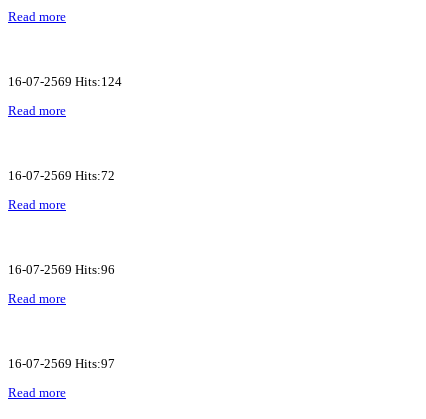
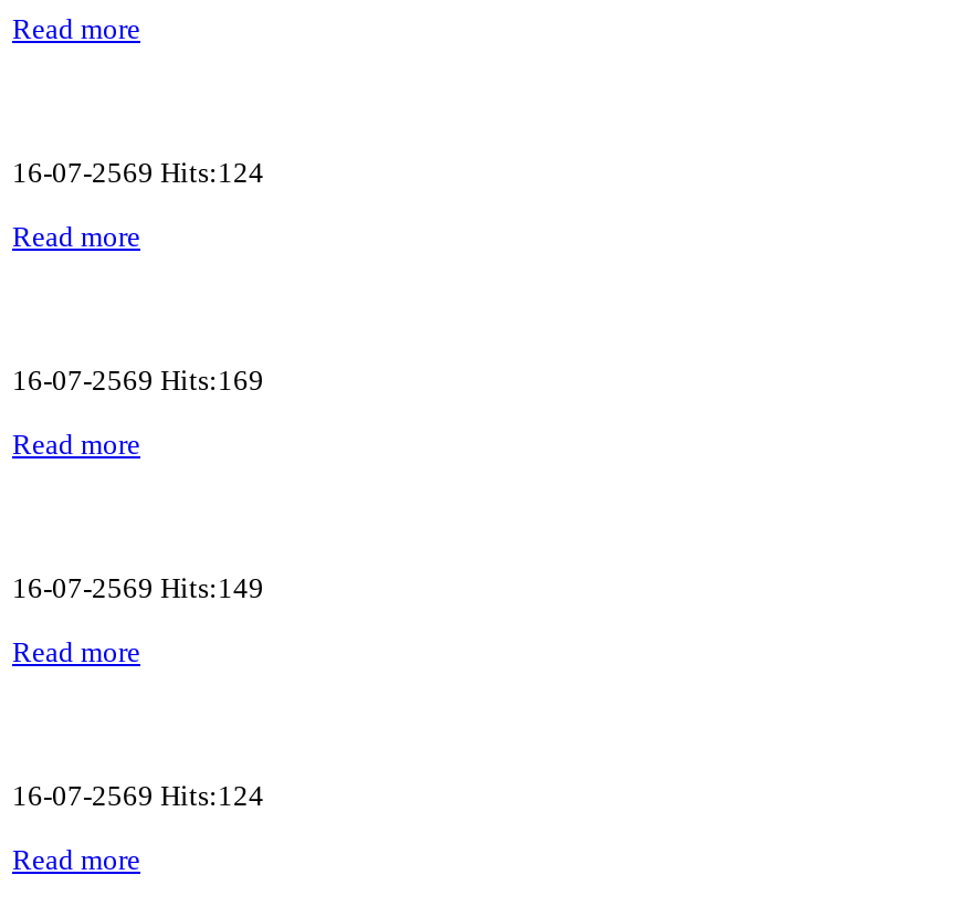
- 16-07-2569 Hits:72
+ 16-07-2569 Hits:169

- 16-07-2569 Hits:96
+ 16-07-2569 Hits:149

- 16-07-2569 Hits:97
+ 16-07-2569 Hits:124
